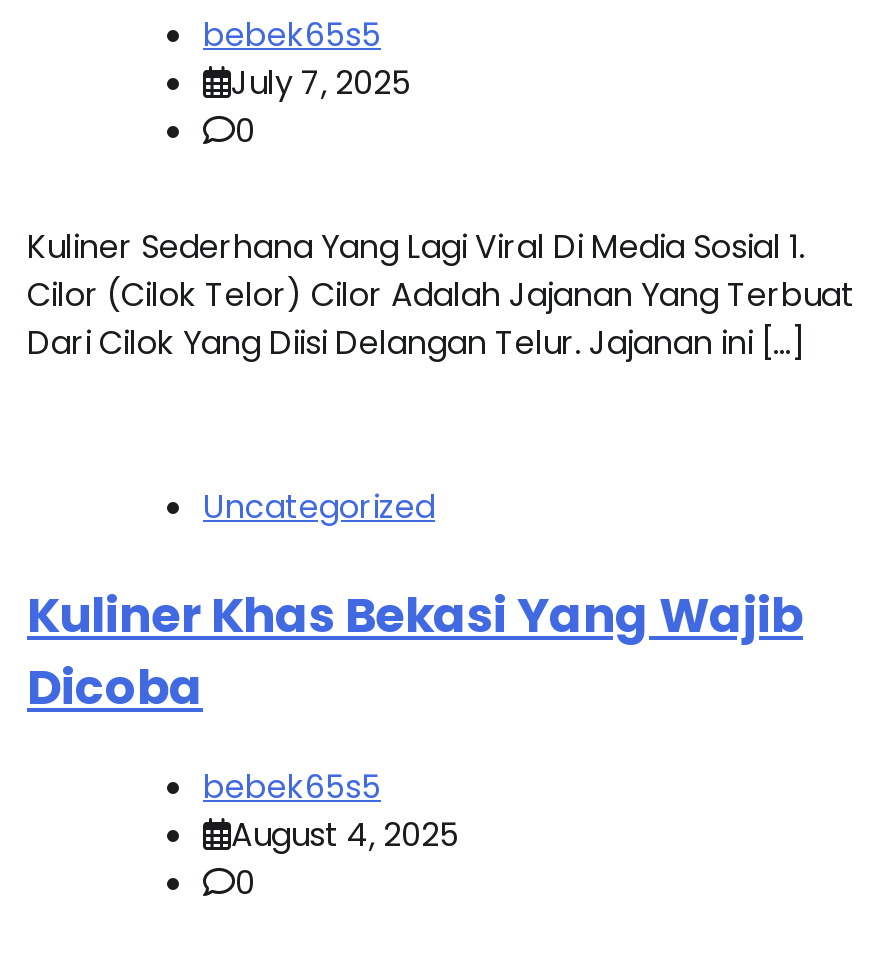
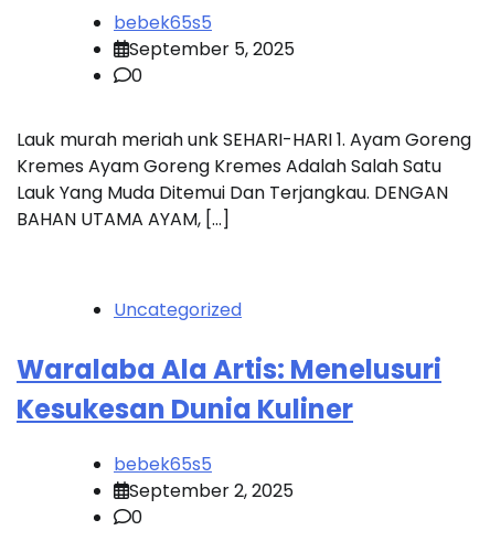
- July 7, 2025
+ September 5, 2025

- Kuliner Sederhana Yang Lagi Viral Di Media Sosial 1.
- Cilor (Cilok Telor) Cilor Adalah Jajanan Yang Terbuat
- Dari Cilok Yang Diisi Delangan Telur. Jajanan ini […]
+ Lauk murah meriah unk SEHARI-HARI 1. Ayam Goreng
+ Kremes Ayam Goreng Kremes Adalah Salah Satu
+ Lauk Yang Muda Ditemui Dan Terjangkau. DENGAN
+ BAHAN UTAMA AYAM, […]

- Kuliner Khas Bekasi Yang Wajib
- Dicoba
+ Waralaba Ala Artis: Menelusuri
+ Kesukesan Dunia Kuliner

- August 4, 2025
+ September 2, 2025
